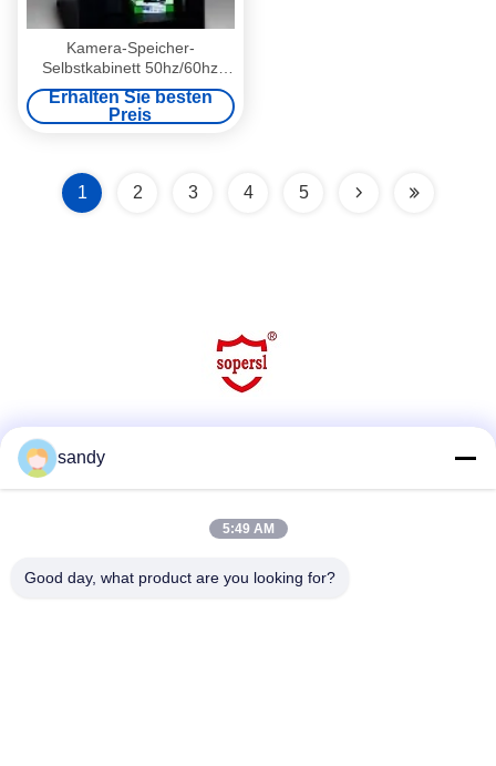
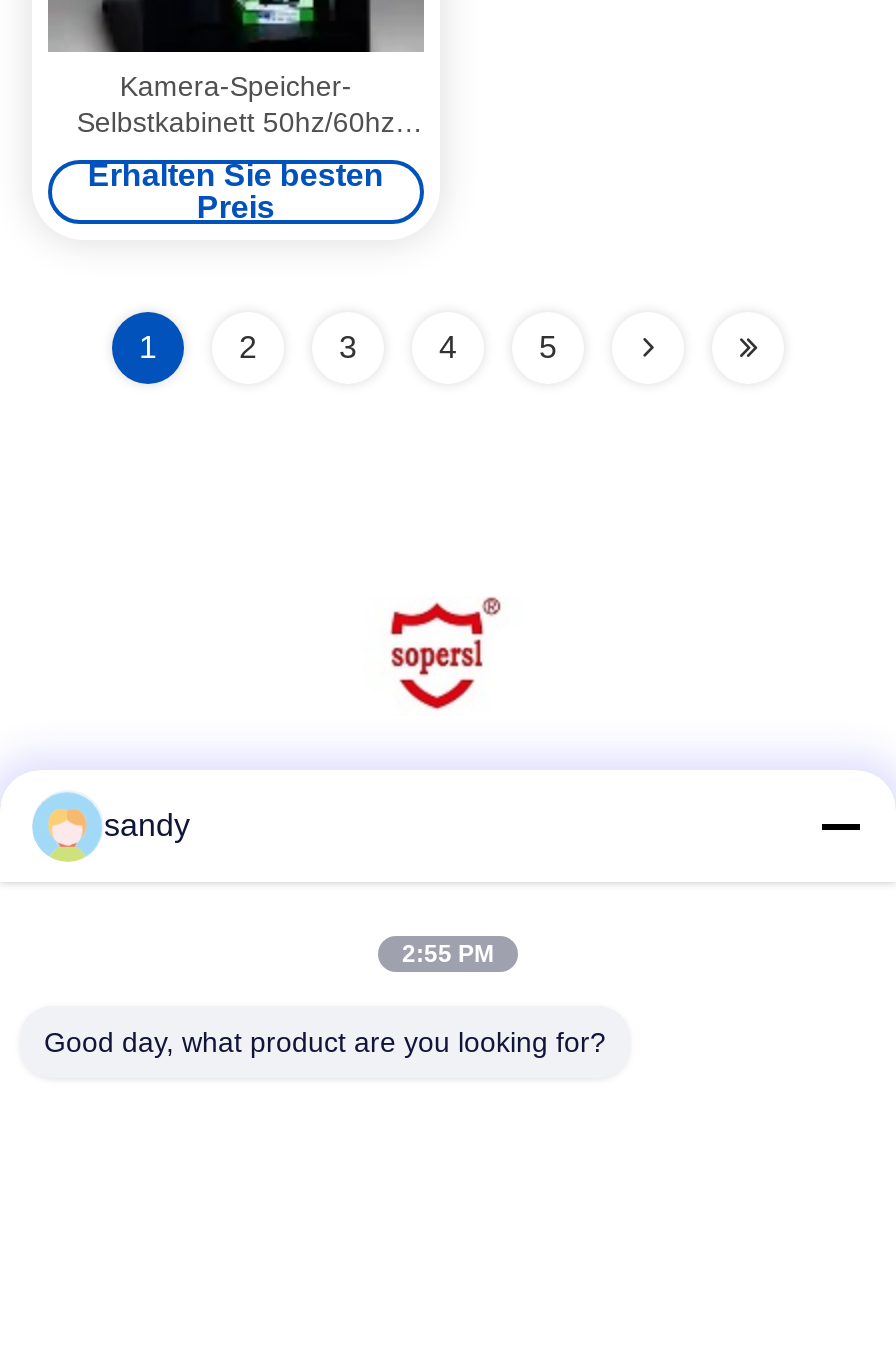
- 5:49 AM
+ 2:55 PM
